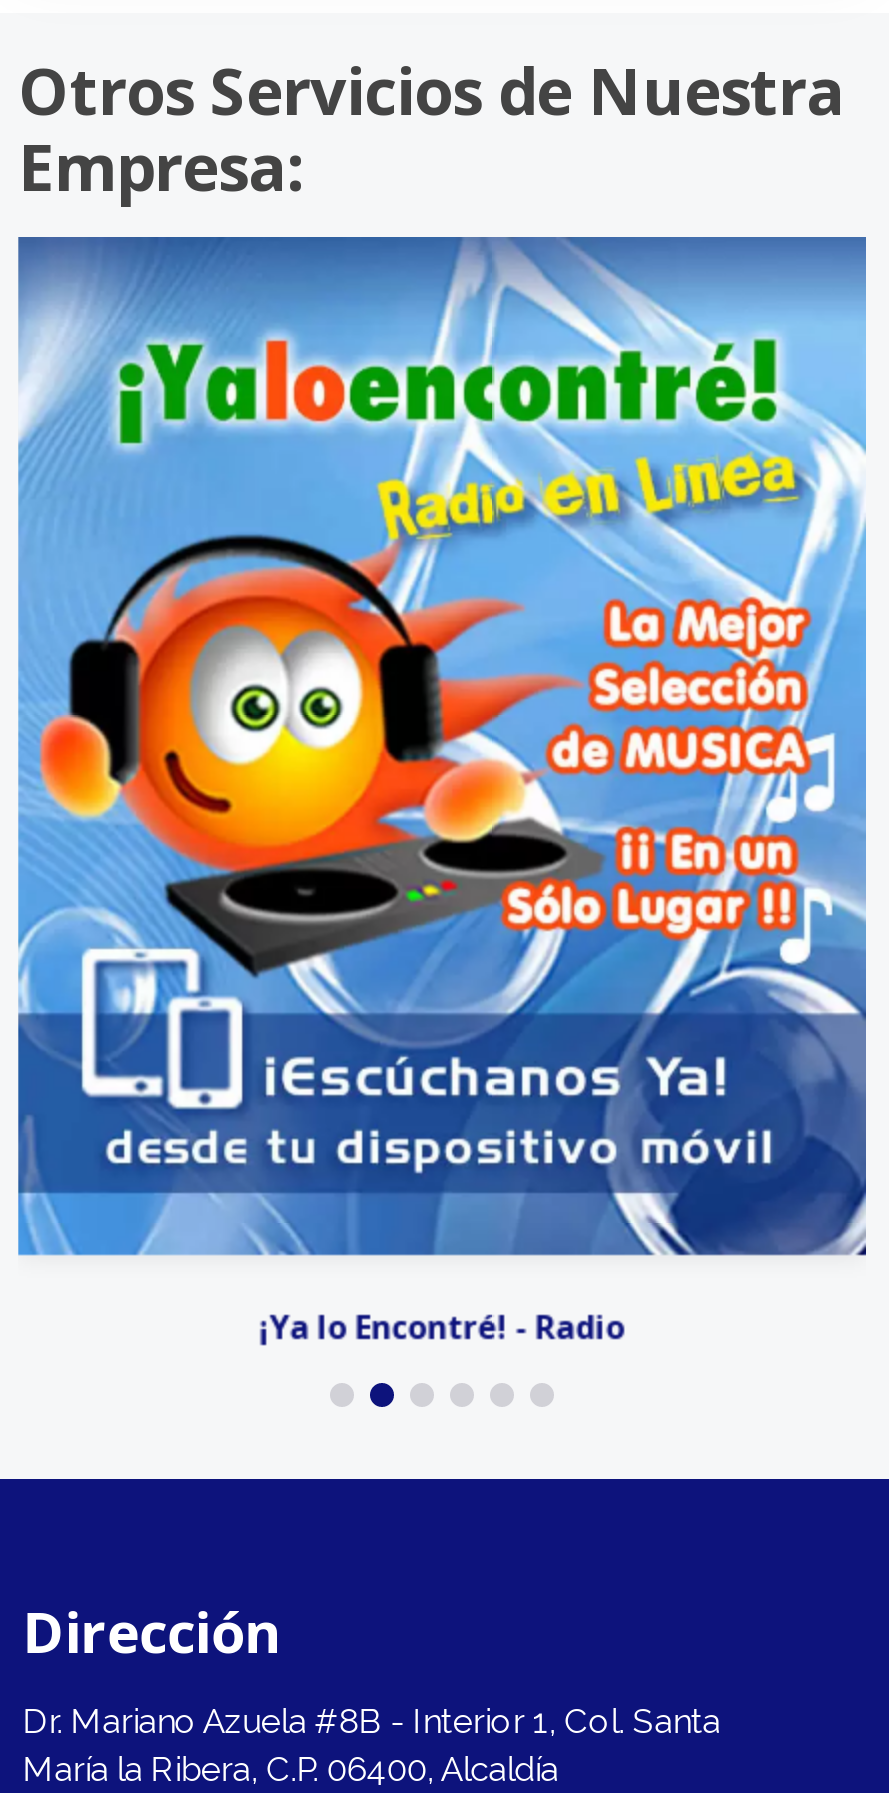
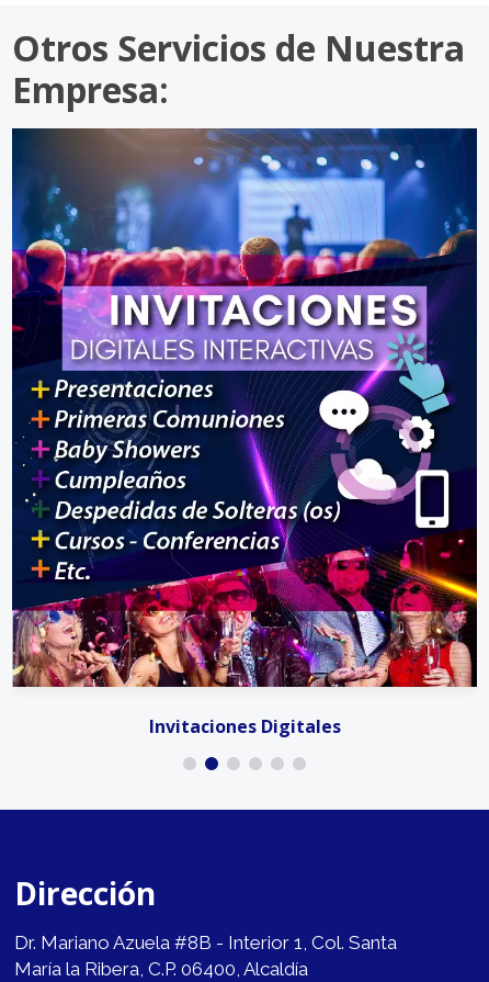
- [image]
- ¡Ya lo Encontré! - Radio
+ [image]
+ Invitaciones Digitales
